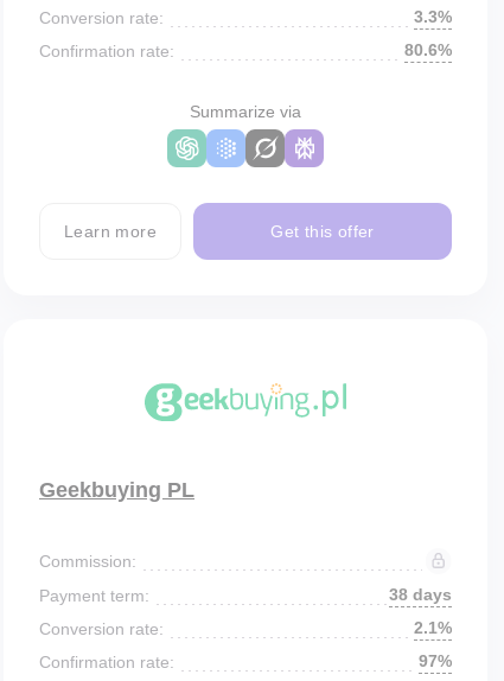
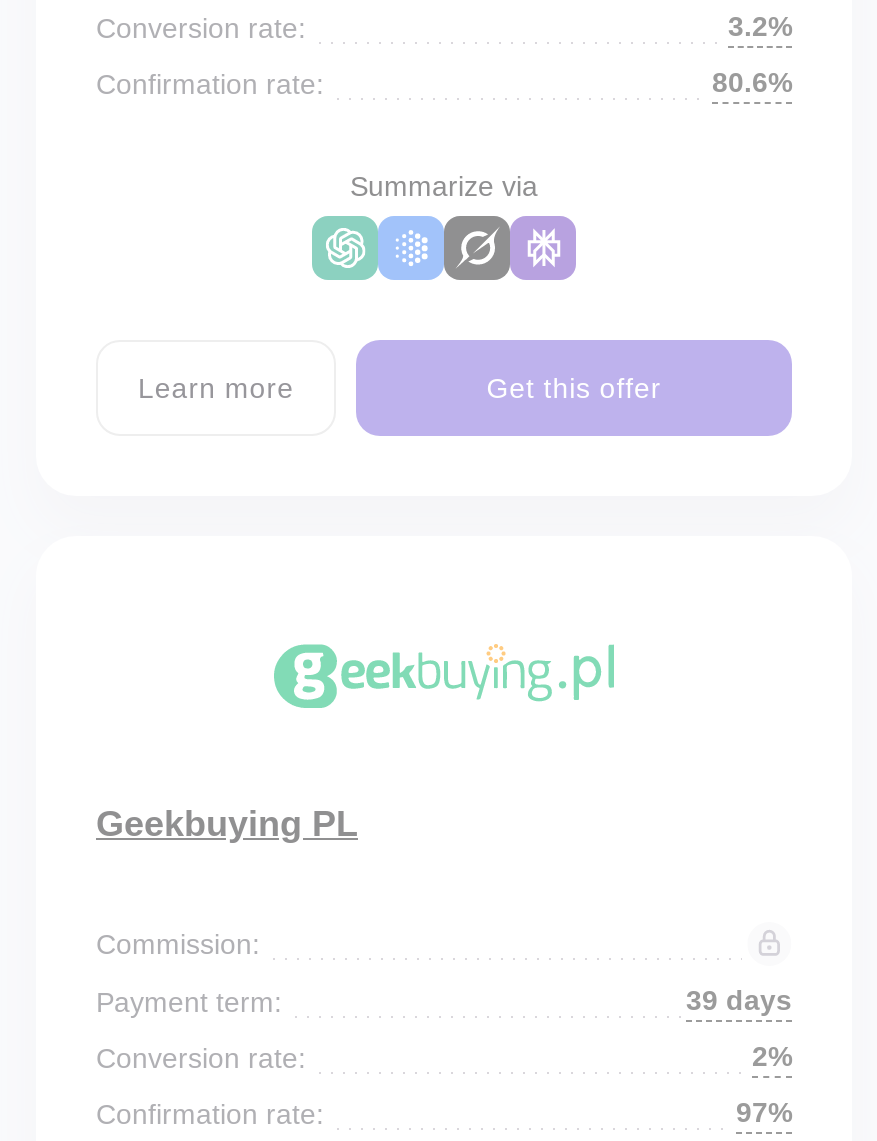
- 3.3%
+ 3.2%

- 38 days
+ 39 days

- 2.1%
+ 2%
